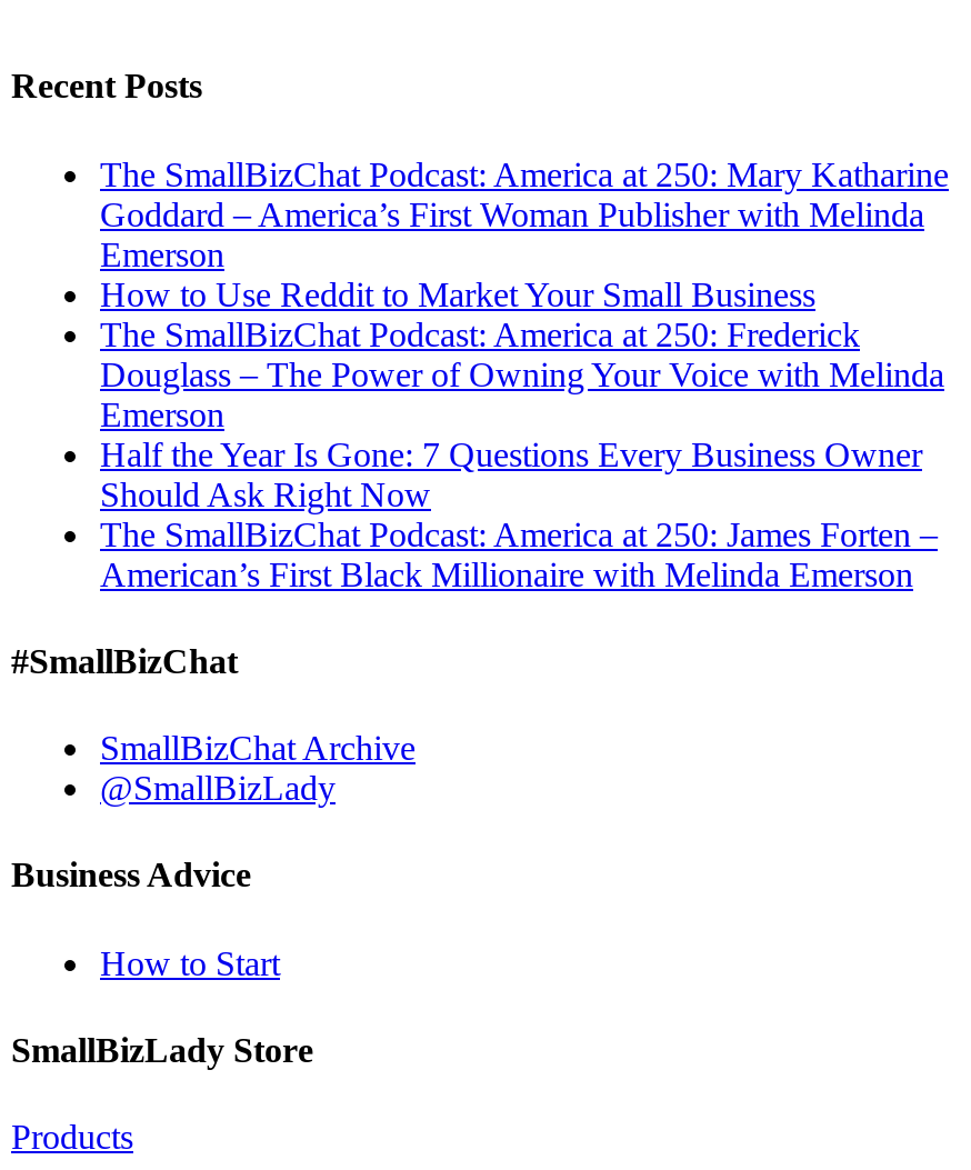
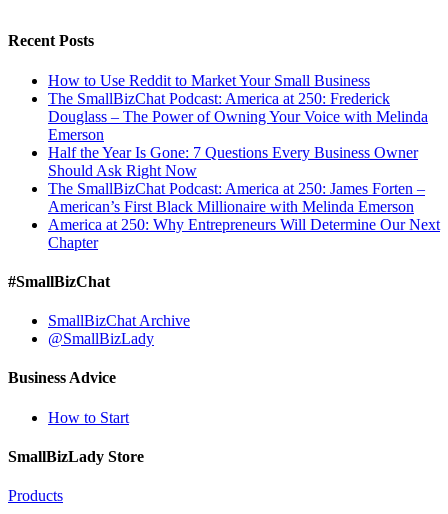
- The SmallBizChat Podcast: America at 250: Mary Katharine
- Goddard – America’s First Woman Publisher with Melinda
- Emerson

moved up: How to Use Reddit to Market Your Small Business | The SmallBizChat Podcast: America at 250: Frederick | Douglass – The Power of Owning Your Voice with Melinda | Emerson | Half the Year Is Gone: 7 Questions Every Business Owner | Should Ask Right Now | The SmallBizChat Podcast: America at 250: James Forten – | American’s First Black Millionaire with Melinda Emerson

+ America at 250: Why Entrepreneurs Will Determine Our Next
+ Chapter
